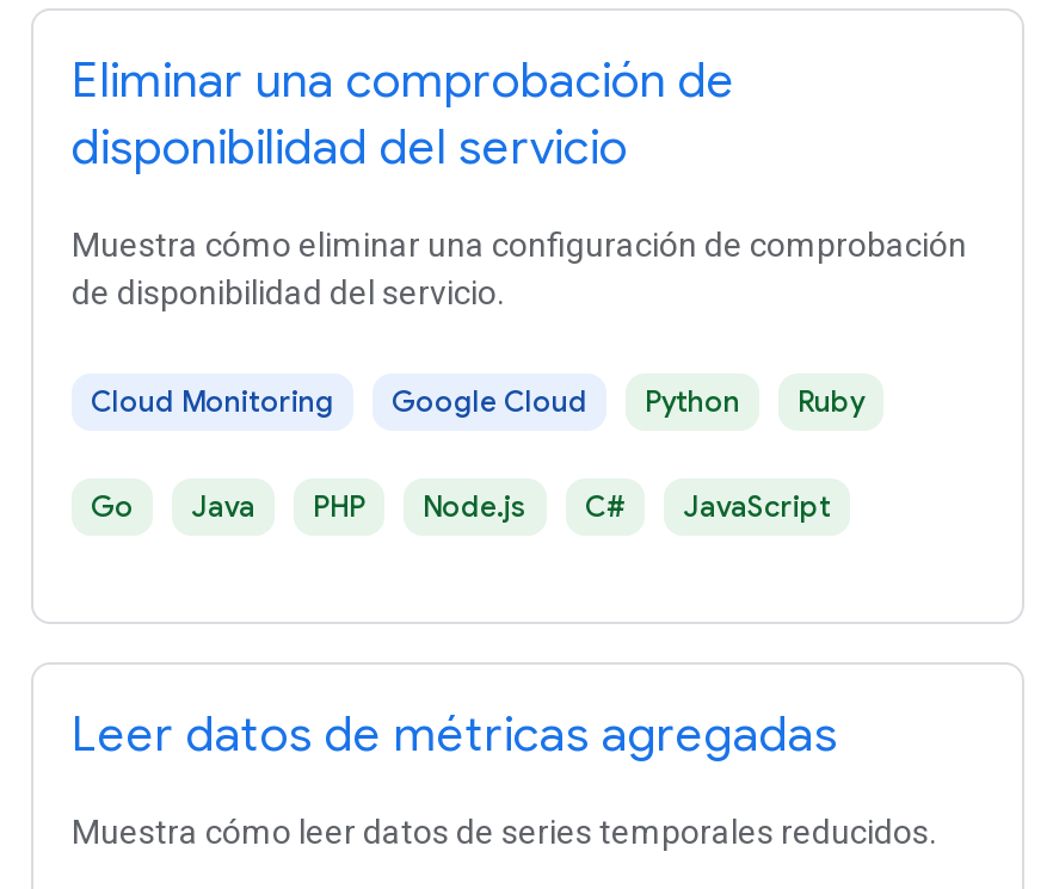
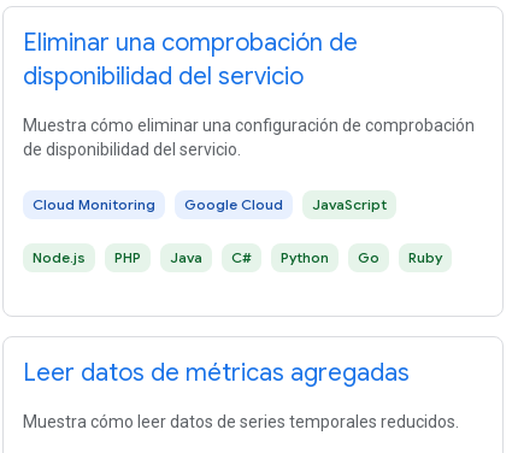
moved down: Node.js | PHP | Java | C# | Python | Go | Ruby

moved up: JavaScript
